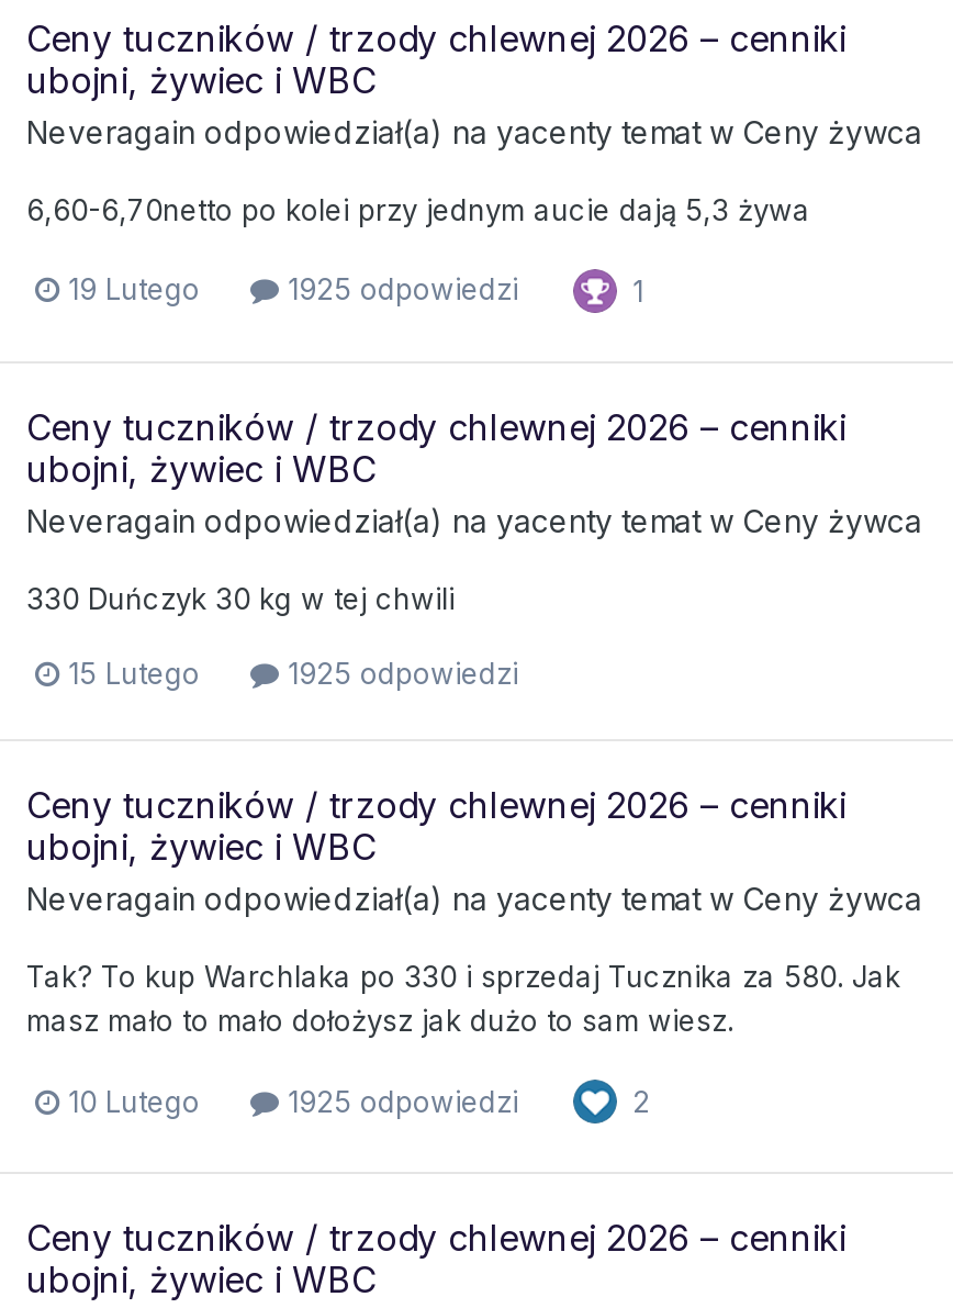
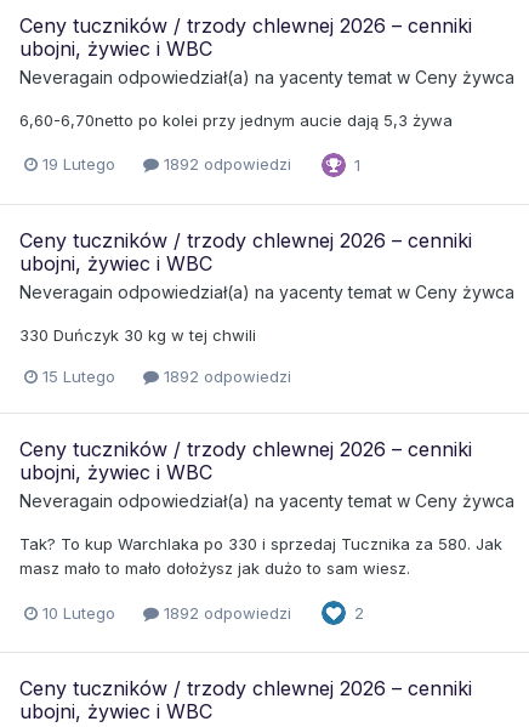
- 1925 odpowiedzi
+ 1892 odpowiedzi

- 1925 odpowiedzi
+ 1892 odpowiedzi

- 1925 odpowiedzi
+ 1892 odpowiedzi
